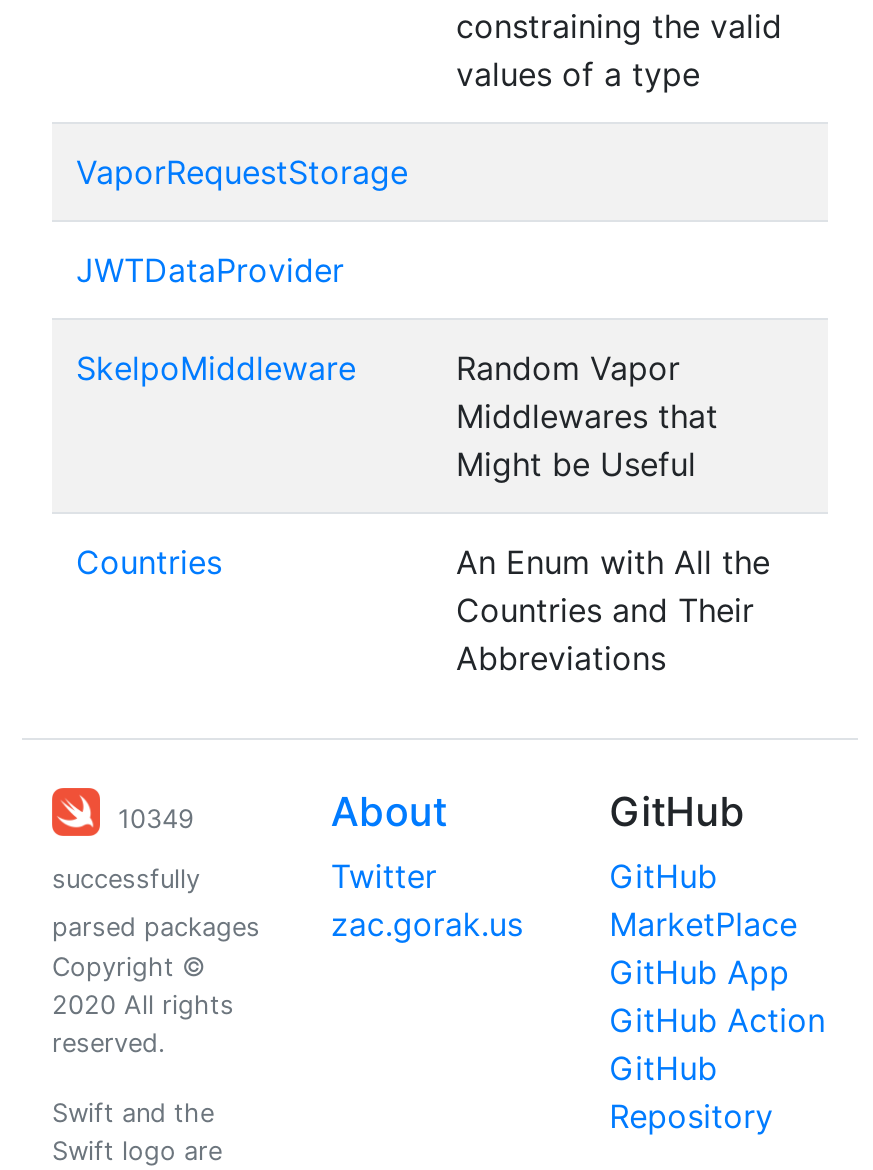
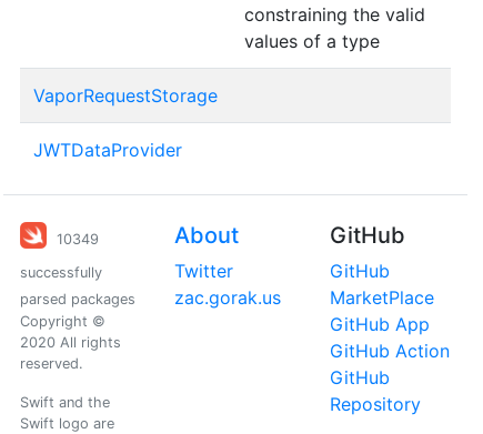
- SkelpoMiddleware
- Random Vapor
- Middlewares that
- Might be Useful
- Countries
- An Enum with All the
- Countries and Their
- Abbreviations
